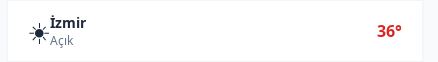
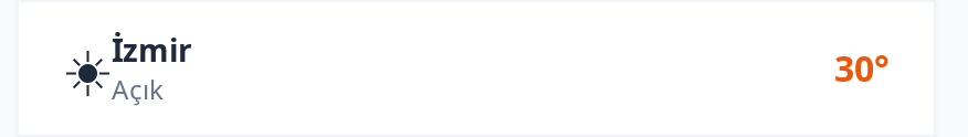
- 36°
+ 30°
